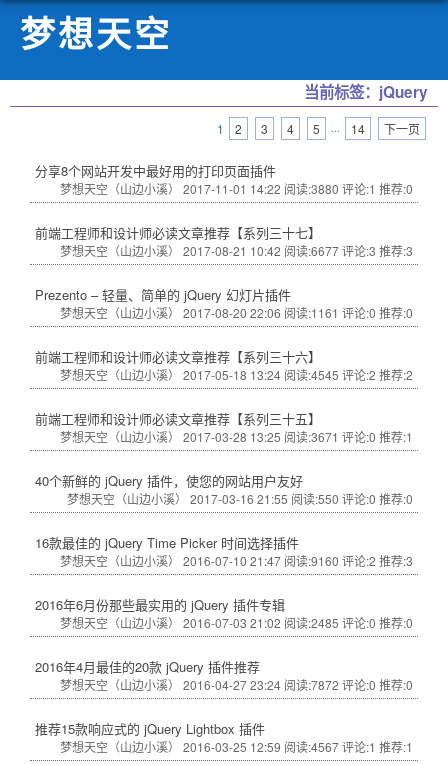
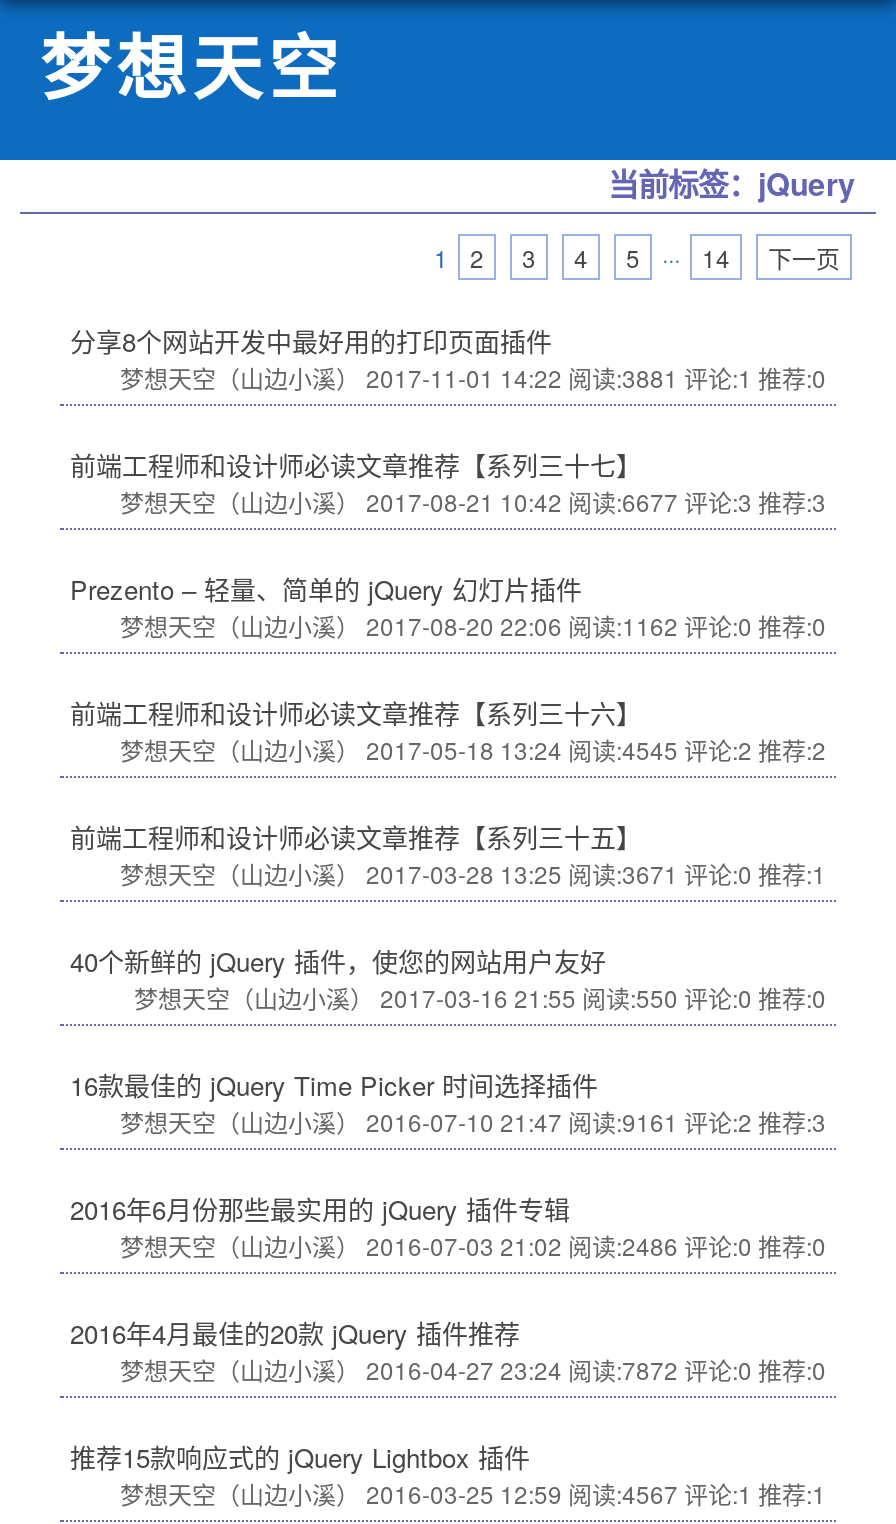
- 梦想天空（山边小溪） 2017-11-01 14:22阅读:3880 评论:1 推荐:0
+ 梦想天空（山边小溪） 2017-11-01 14:22阅读:3881 评论:1 推荐:0

- 梦想天空（山边小溪） 2017-08-20 22:06阅读:1161 评论:0 推荐:0
+ 梦想天空（山边小溪） 2017-08-20 22:06阅读:1162 评论:0 推荐:0

- 梦想天空（山边小溪） 2016-07-10 21:47阅读:9160 评论:2 推荐:3
+ 梦想天空（山边小溪） 2016-07-10 21:47阅读:9161 评论:2 推荐:3

- 梦想天空（山边小溪） 2016-07-03 21:02阅读:2485 评论:0 推荐:0
+ 梦想天空（山边小溪） 2016-07-03 21:02阅读:2486 评论:0 推荐:0
